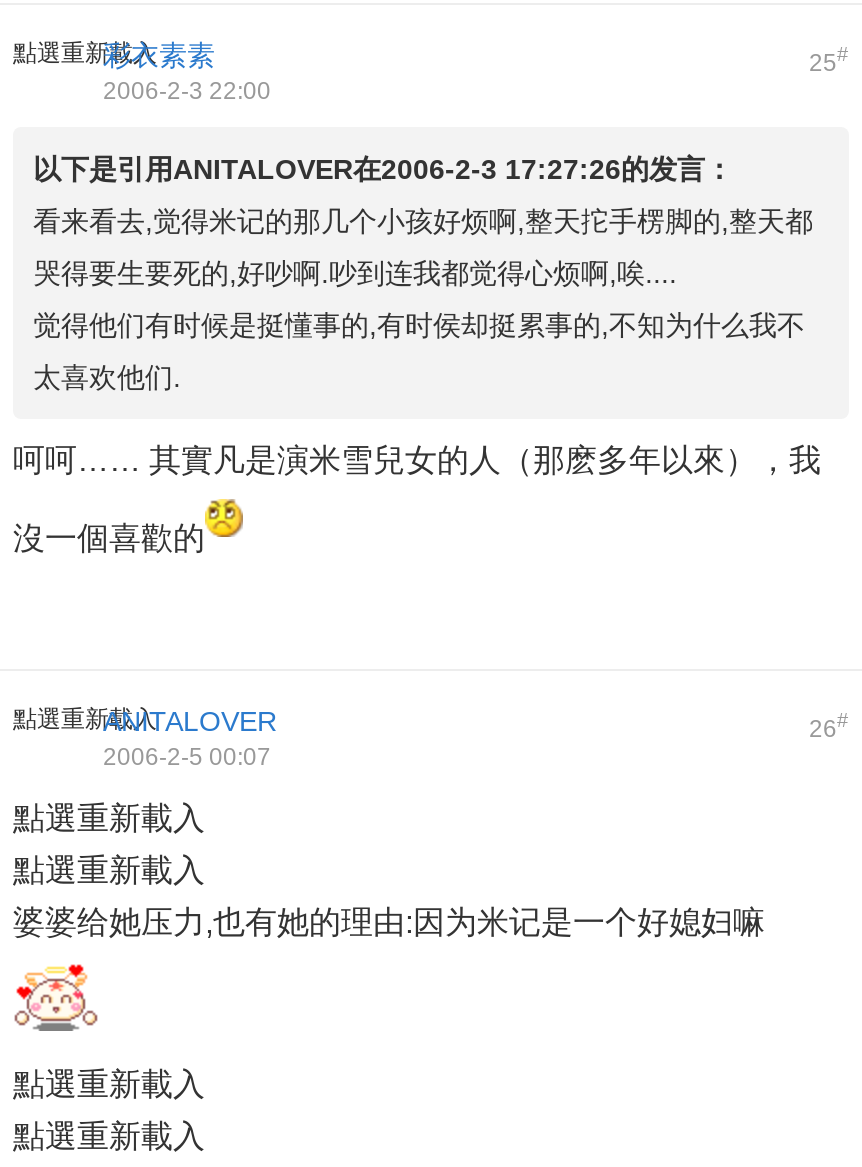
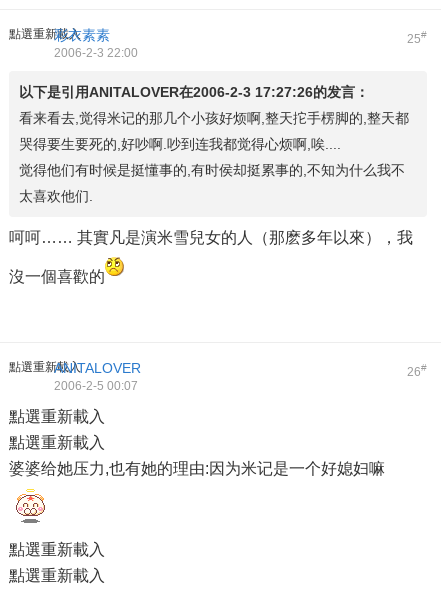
- [image]
+ [image]
